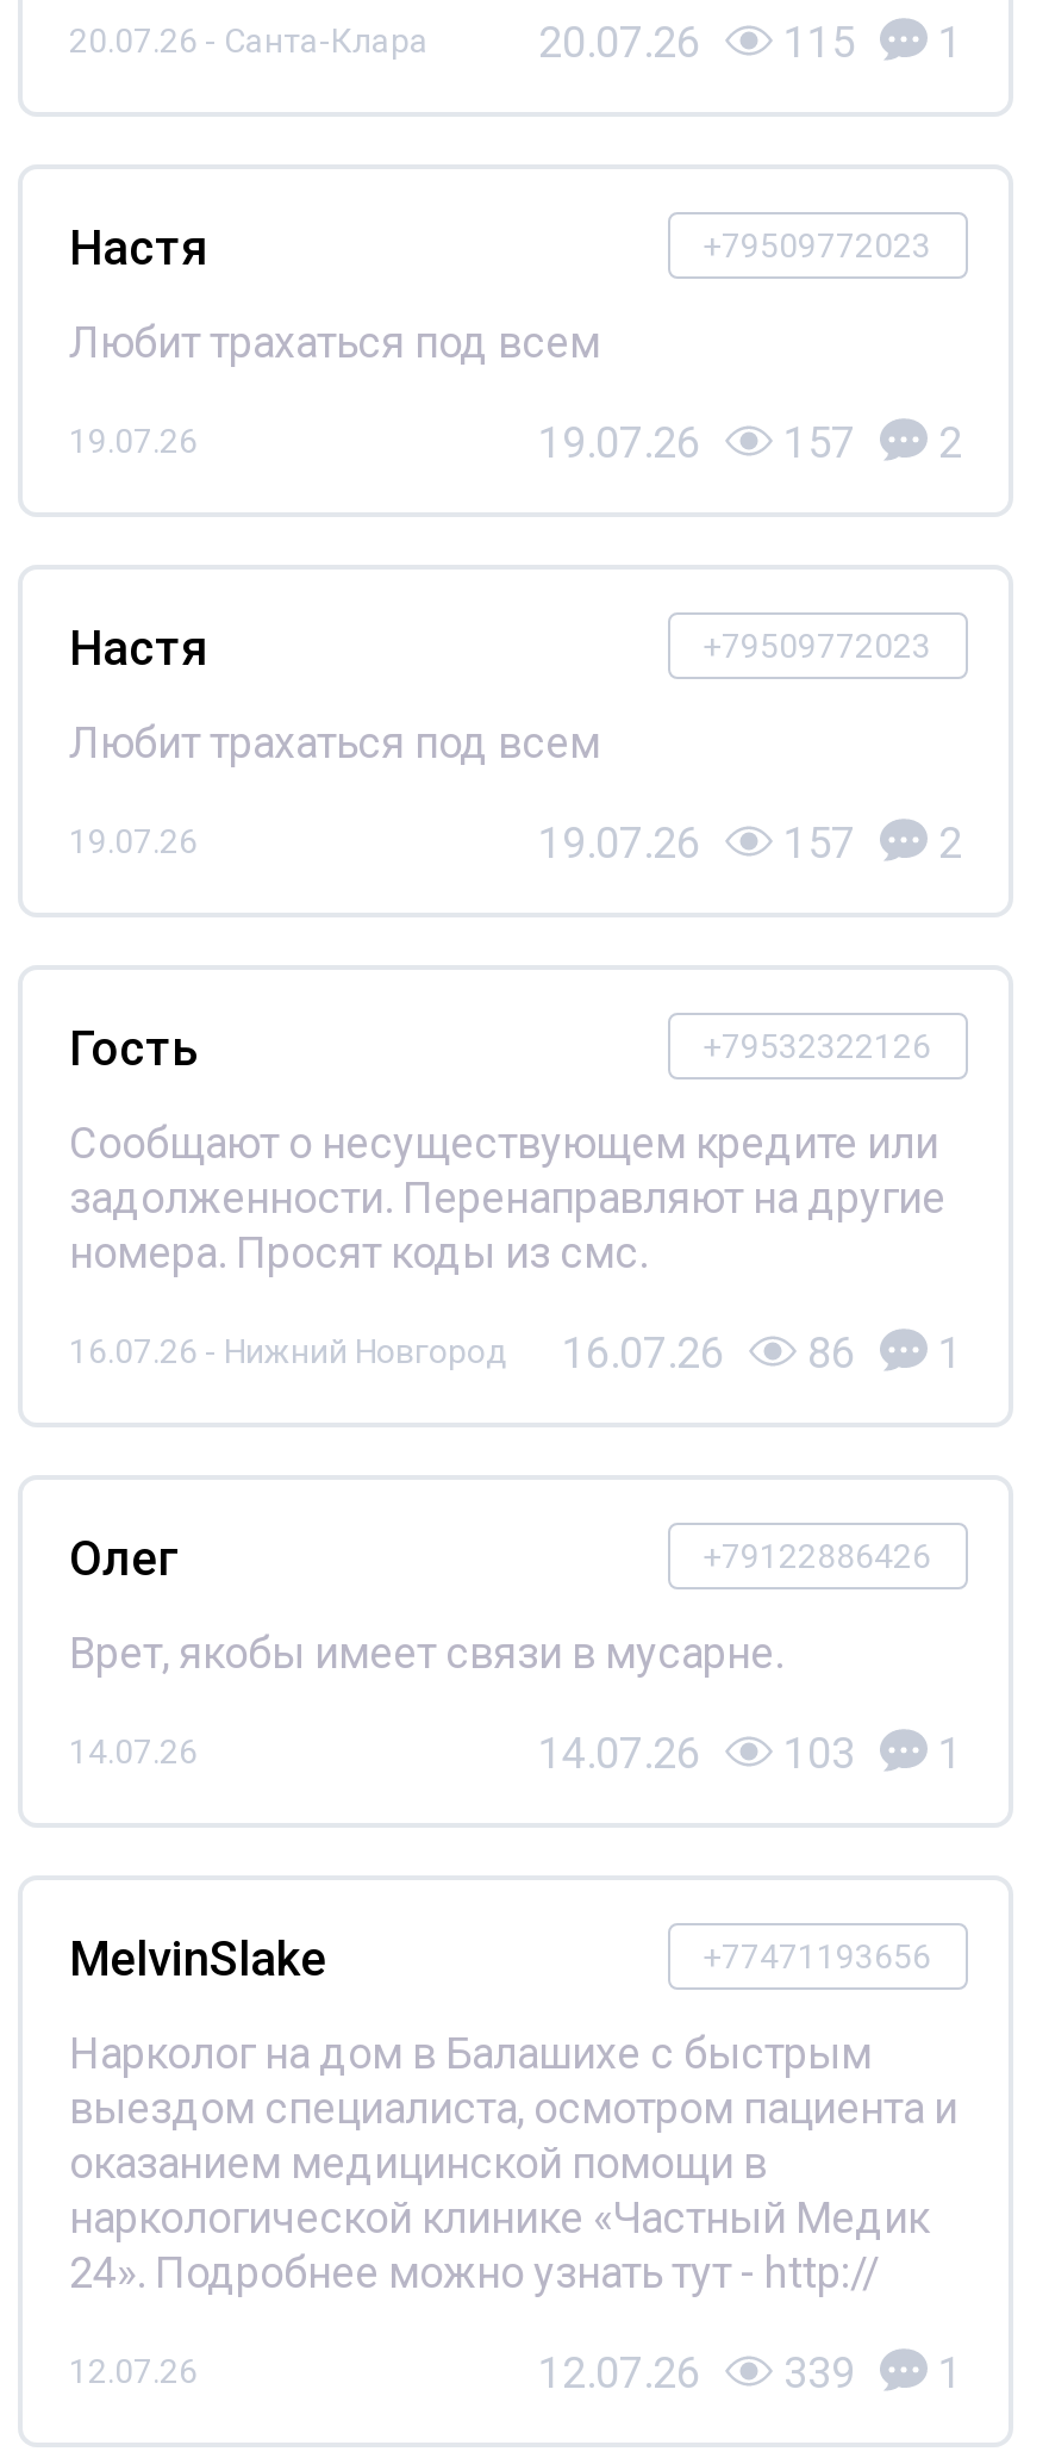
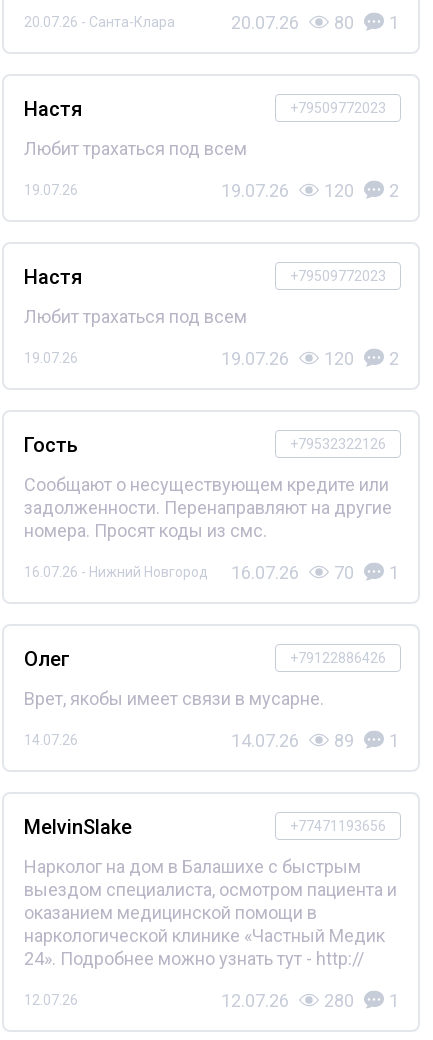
- 20.07.26 115 1
+ 20.07.26 80 1

- 19.07.26 157 2
+ 19.07.26 120 2

- 19.07.26 157 2
+ 19.07.26 120 2

- 16.07.26 - Нижний Новгород 16.07.26 86 1
+ 16.07.26 - Нижний Новгород 16.07.26 70 1

- 14.07.26 103 1
+ 14.07.26 89 1

- 12.07.26 339 1
+ 12.07.26 280 1
